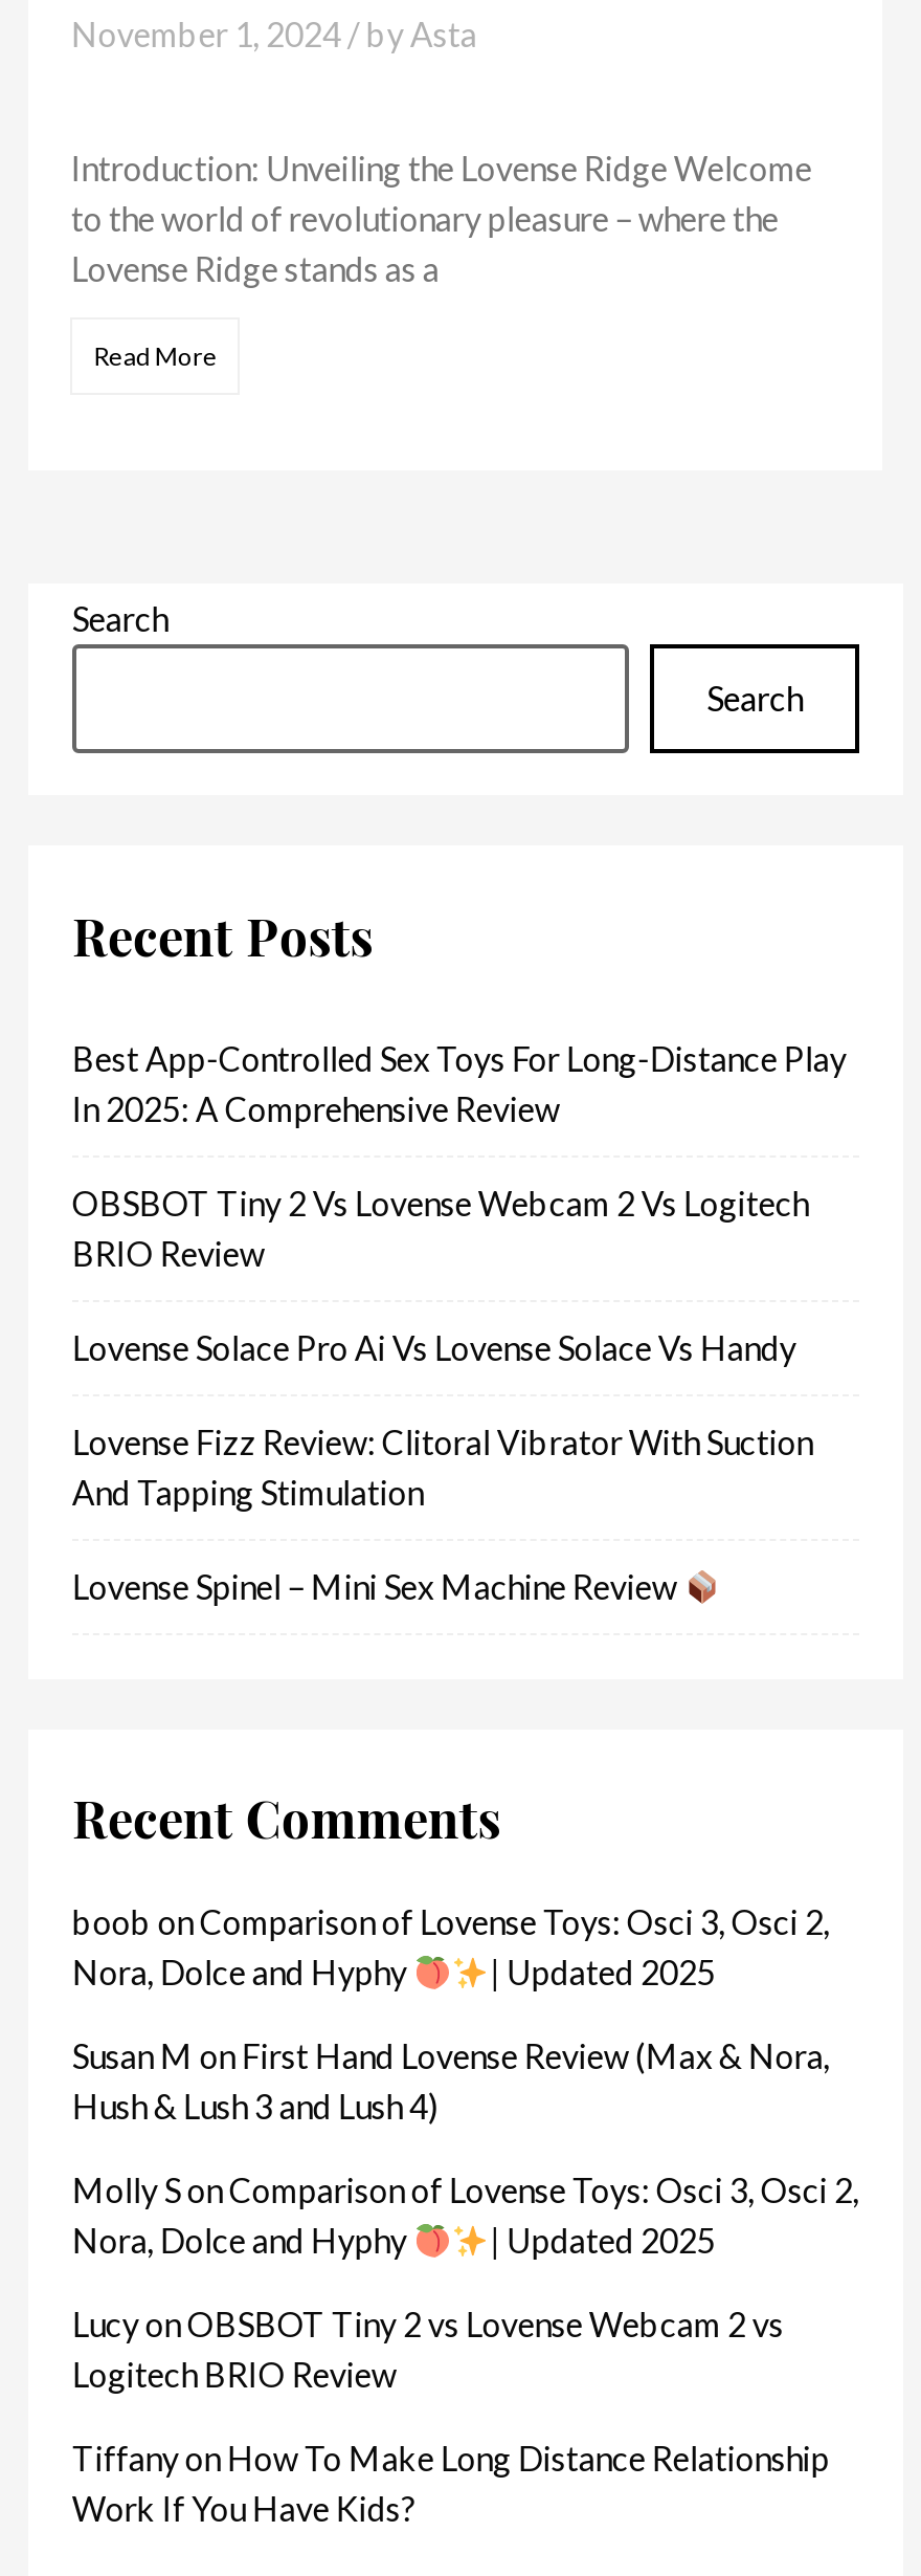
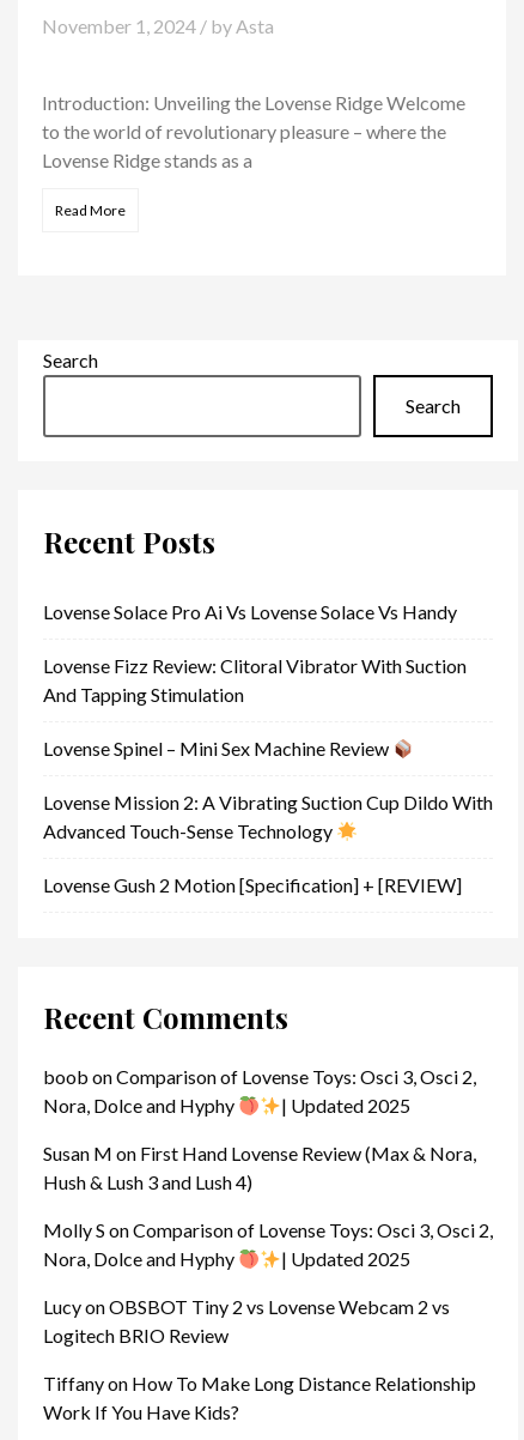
- Best App-Controlled Sex Toys For Long-Distance Play
- In 2025: A Comprehensive Review
- OBSBOT Tiny 2 Vs Lovense Webcam 2 Vs Logitech
- BRIO Review

moved up: Lovense Solace Pro Ai Vs Lovense Solace Vs Handy | Lovense Fizz Review: Clitoral Vibrator With Suction | And Tapping Stimulation | Lovense Spinel – Mini Sex Machine Review

+ Lovense Mission 2: A Vibrating Suction Cup Dildo With
+ Advanced Touch-Sense Technology
+ Lovense Gush 2 Motion [Specification] + [REVIEW]
